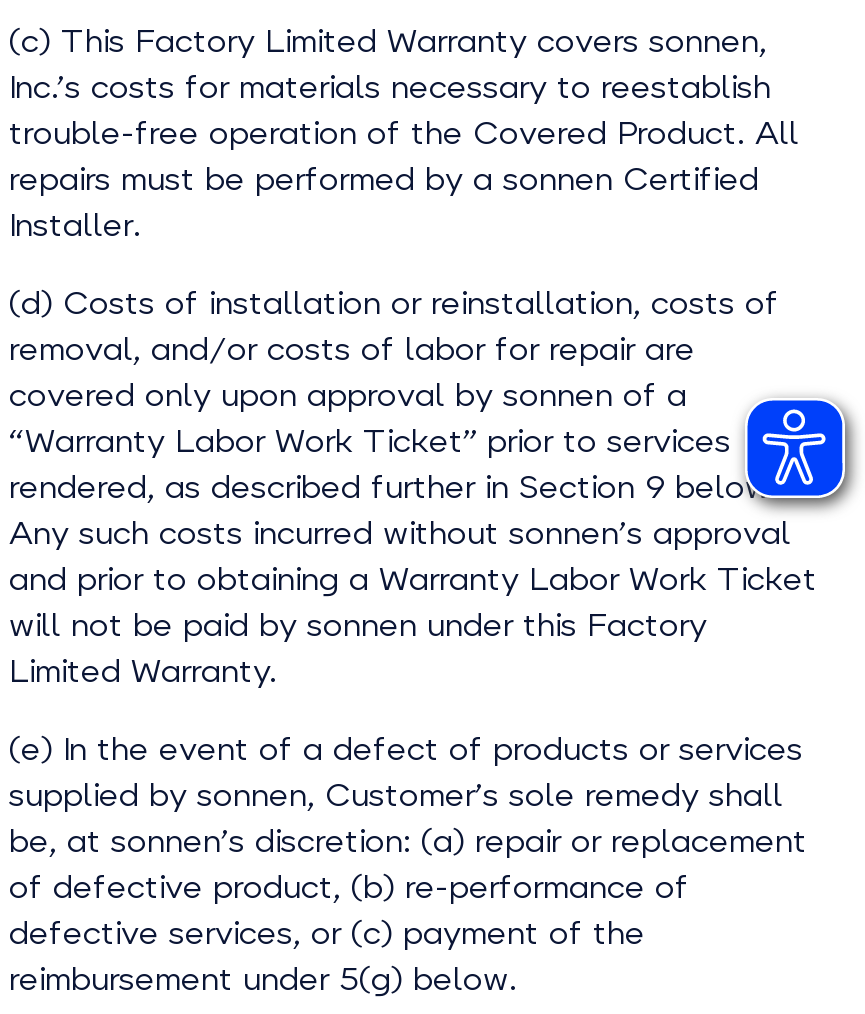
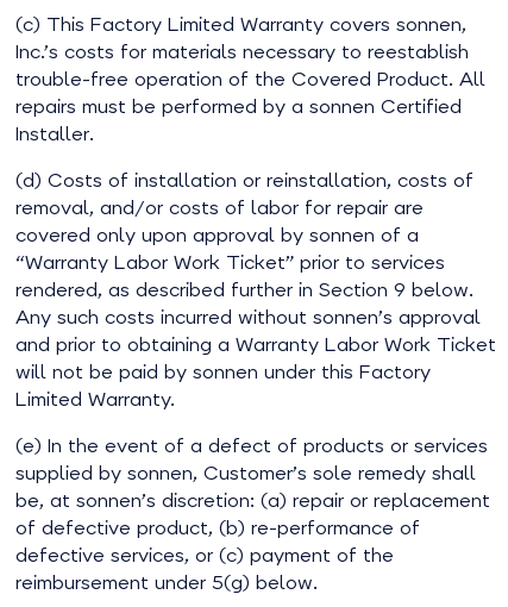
- [image]
